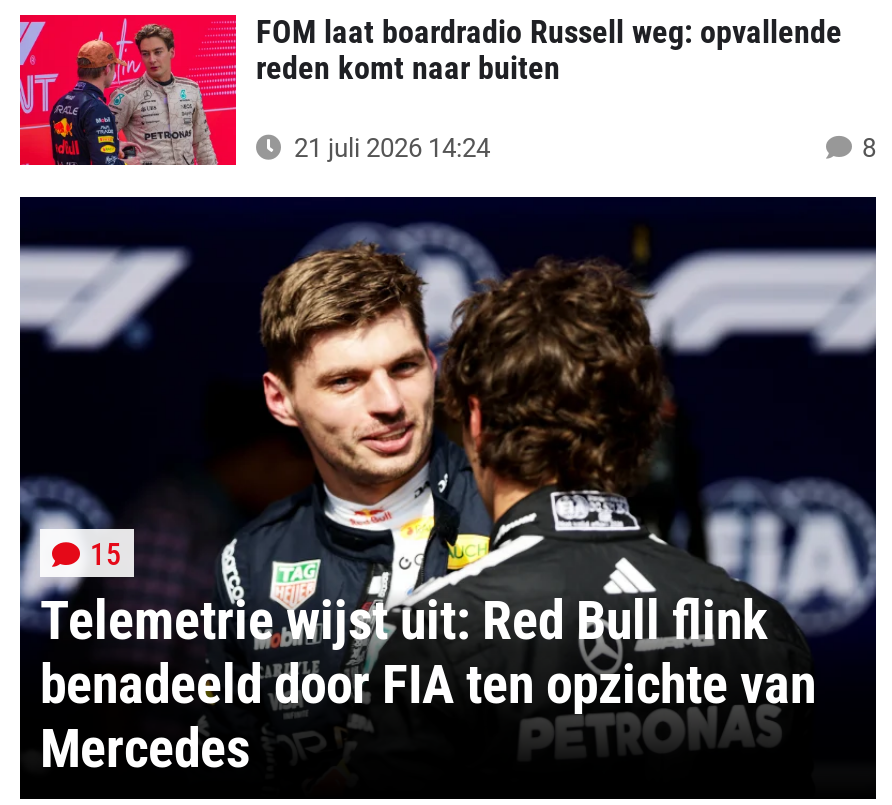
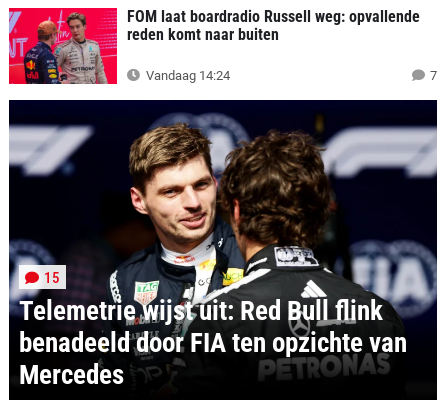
- 21 juli 2026 14:24
- 8
+ Vandaag 14:24
+ 7
